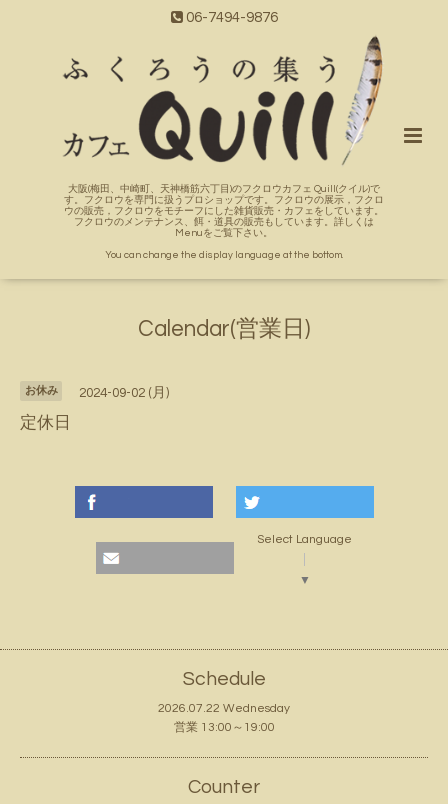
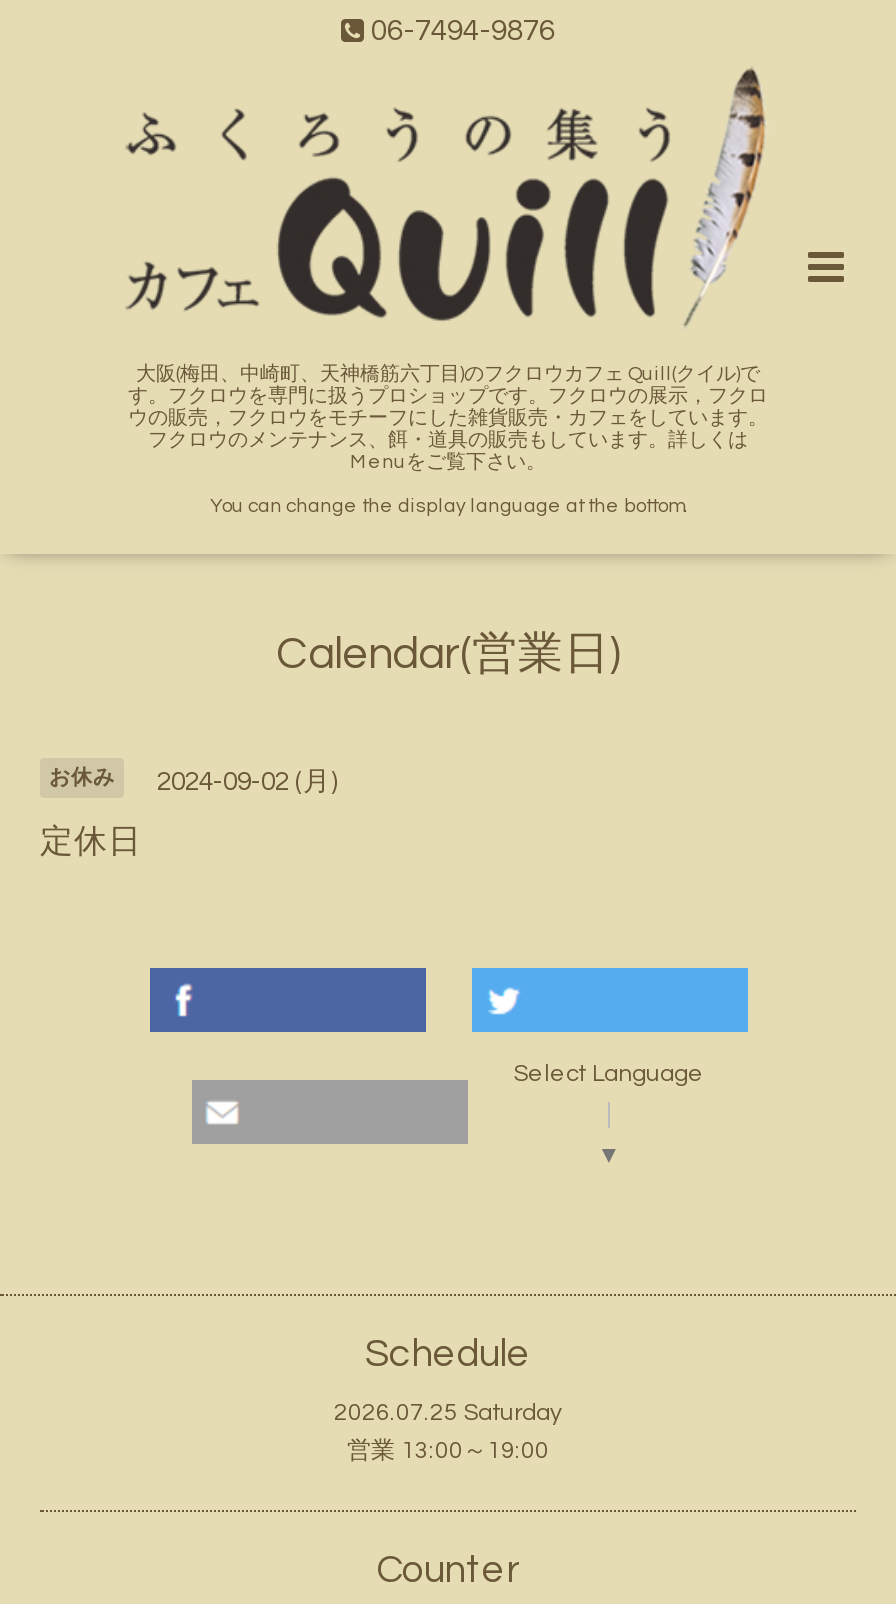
- 2026.07.22 Wednesday
+ 2026.07.25 Saturday
